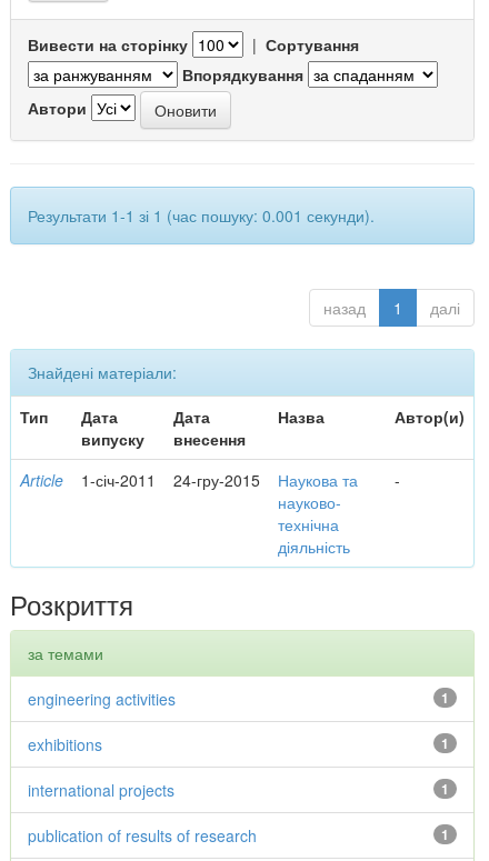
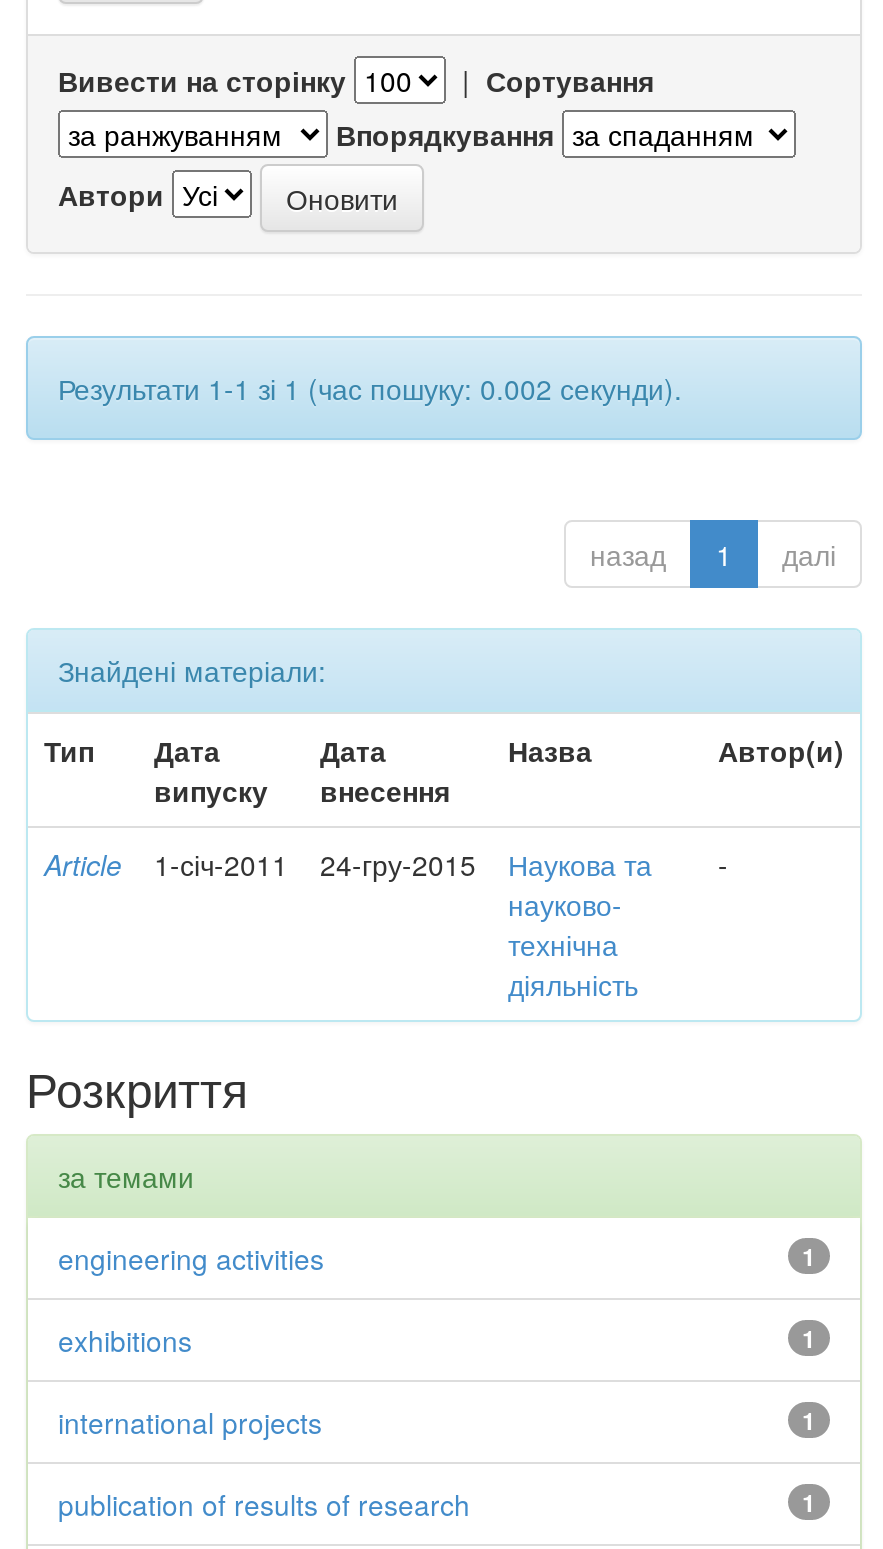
- Результати 1-1 зі 1 (час пошуку: 0.001 секунди).
+ Результати 1-1 зі 1 (час пошуку: 0.002 секунди).
